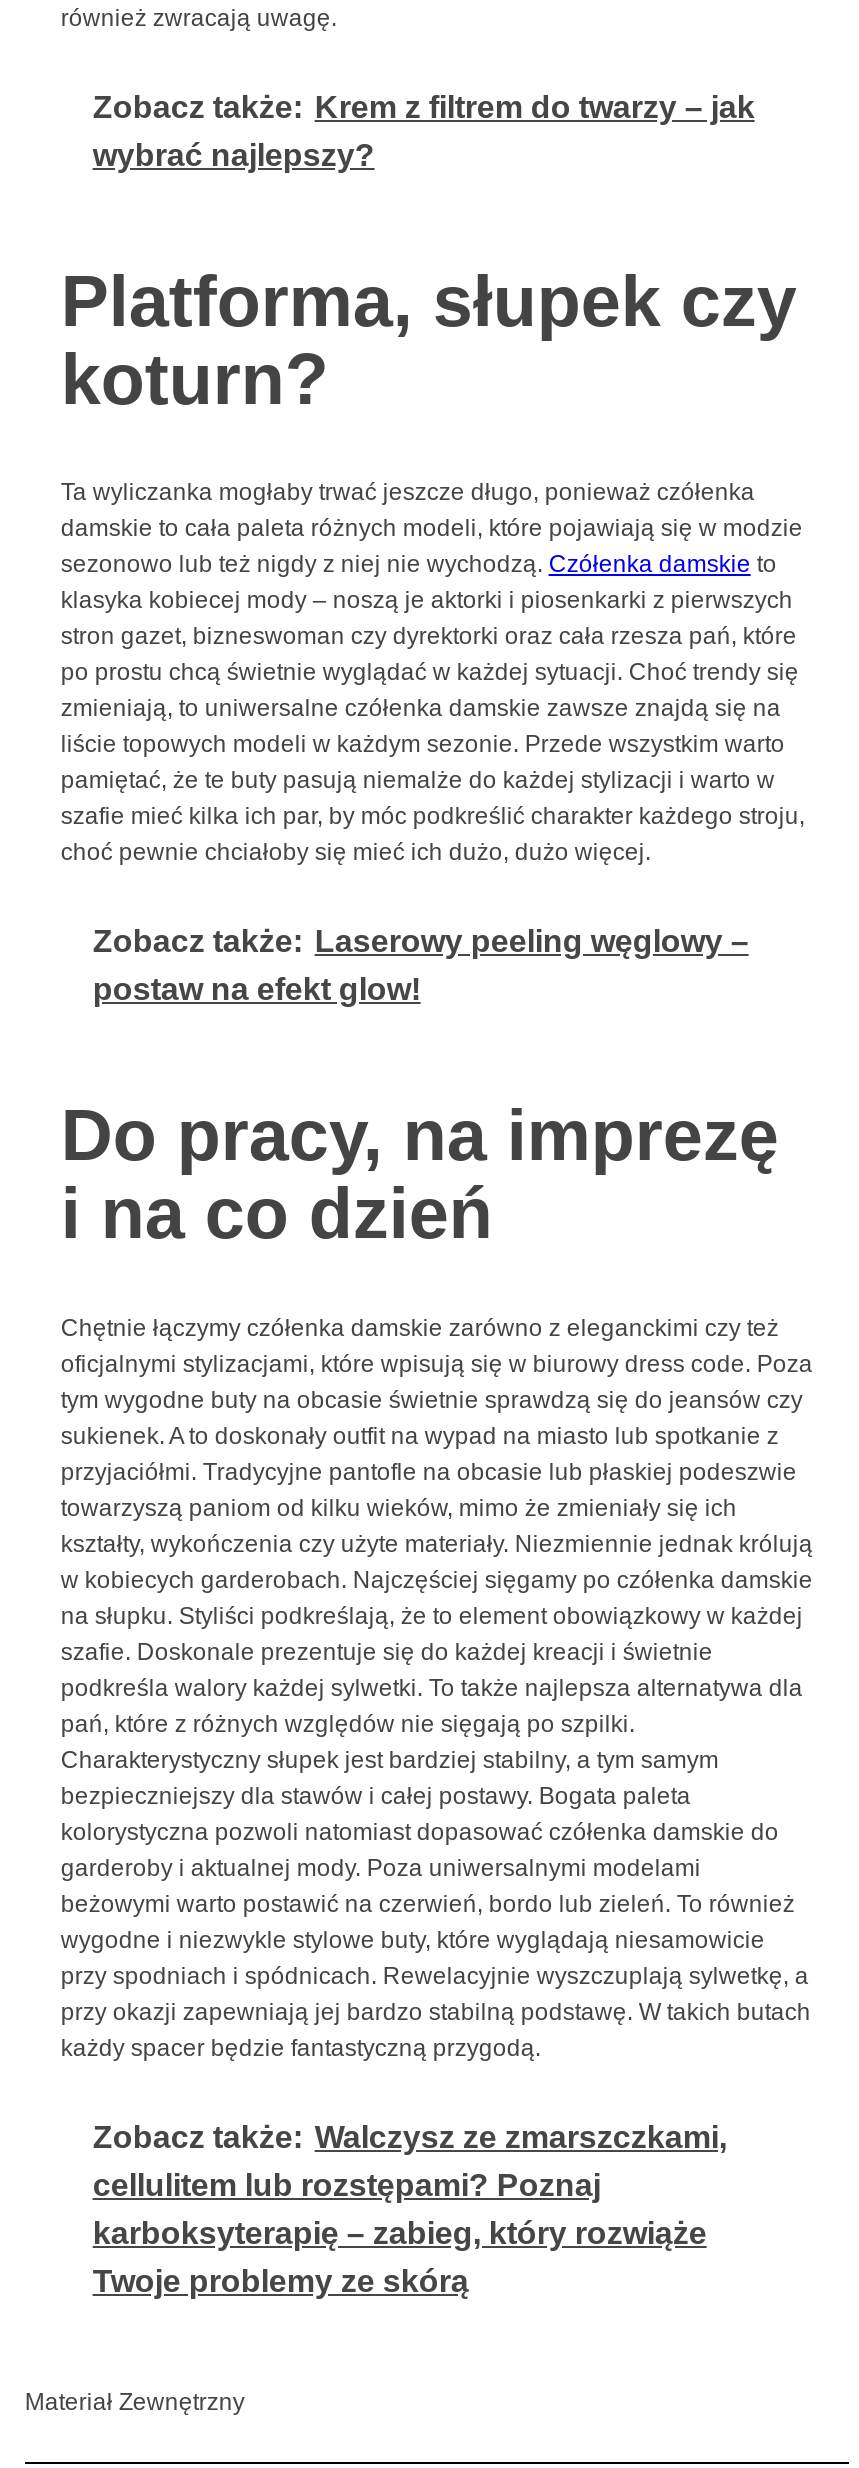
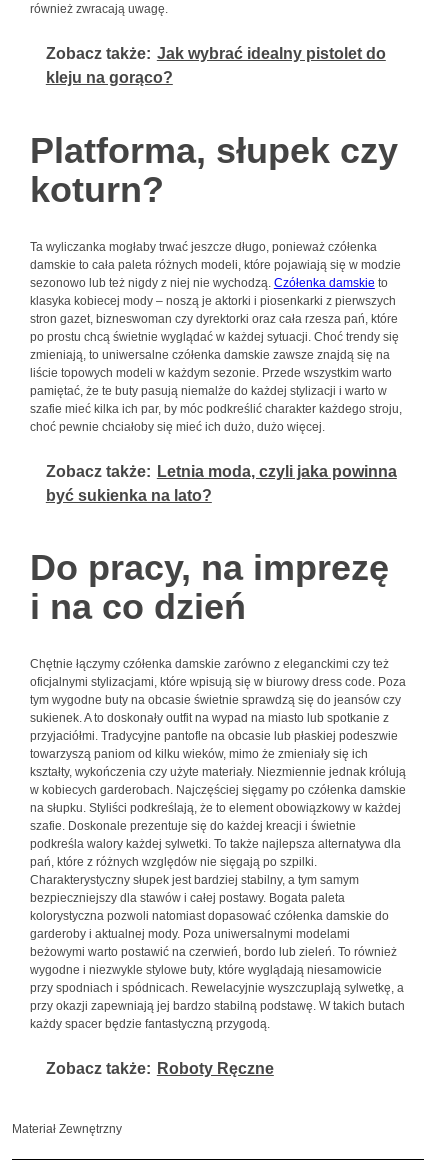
- Zobacz także: Krem z filtrem do twarzy – jak
- wybrać najlepszy?
+ Zobacz także: Jak wybrać idealny pistolet do
+ kleju na gorąco?

- Zobacz także: Laserowy peeling węglowy –
- postaw na efekt glow!
+ Zobacz także: Letnia moda, czyli jaka powinna
+ być sukienka na lato?

- Zobacz także: Walczysz ze zmarszczkami,
- cellulitem lub rozstępami? Poznaj
- karboksyterapię – zabieg, który rozwiąże
- Twoje problemy ze skórą
+ Zobacz także: Roboty Ręczne
